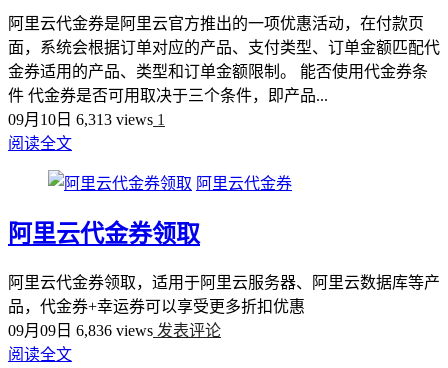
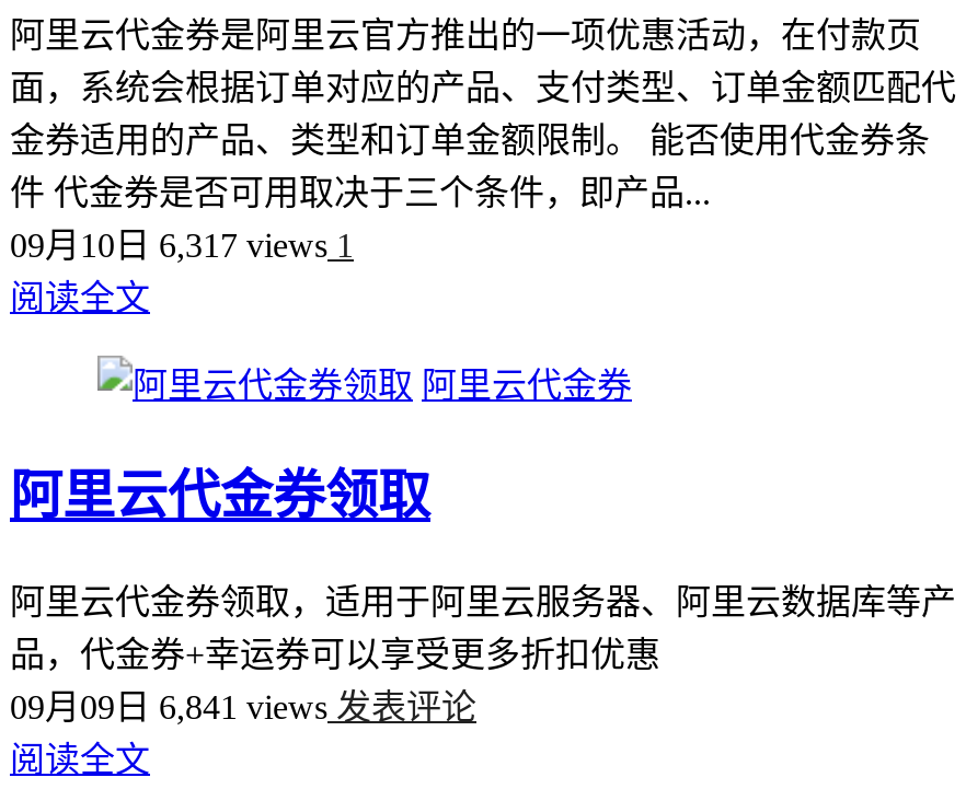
- 09月10日6,313 views 1
+ 09月10日6,317 views 1

- 09月09日6,836 views发表评论
+ 09月09日6,841 views发表评论
